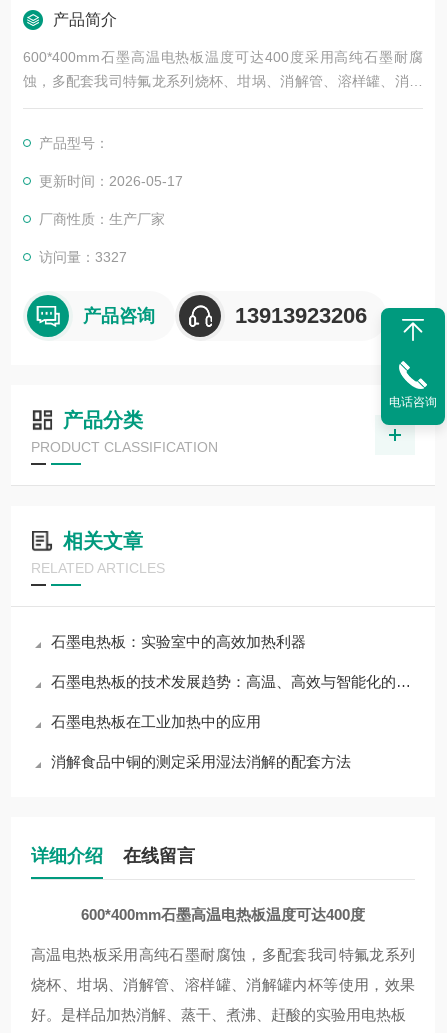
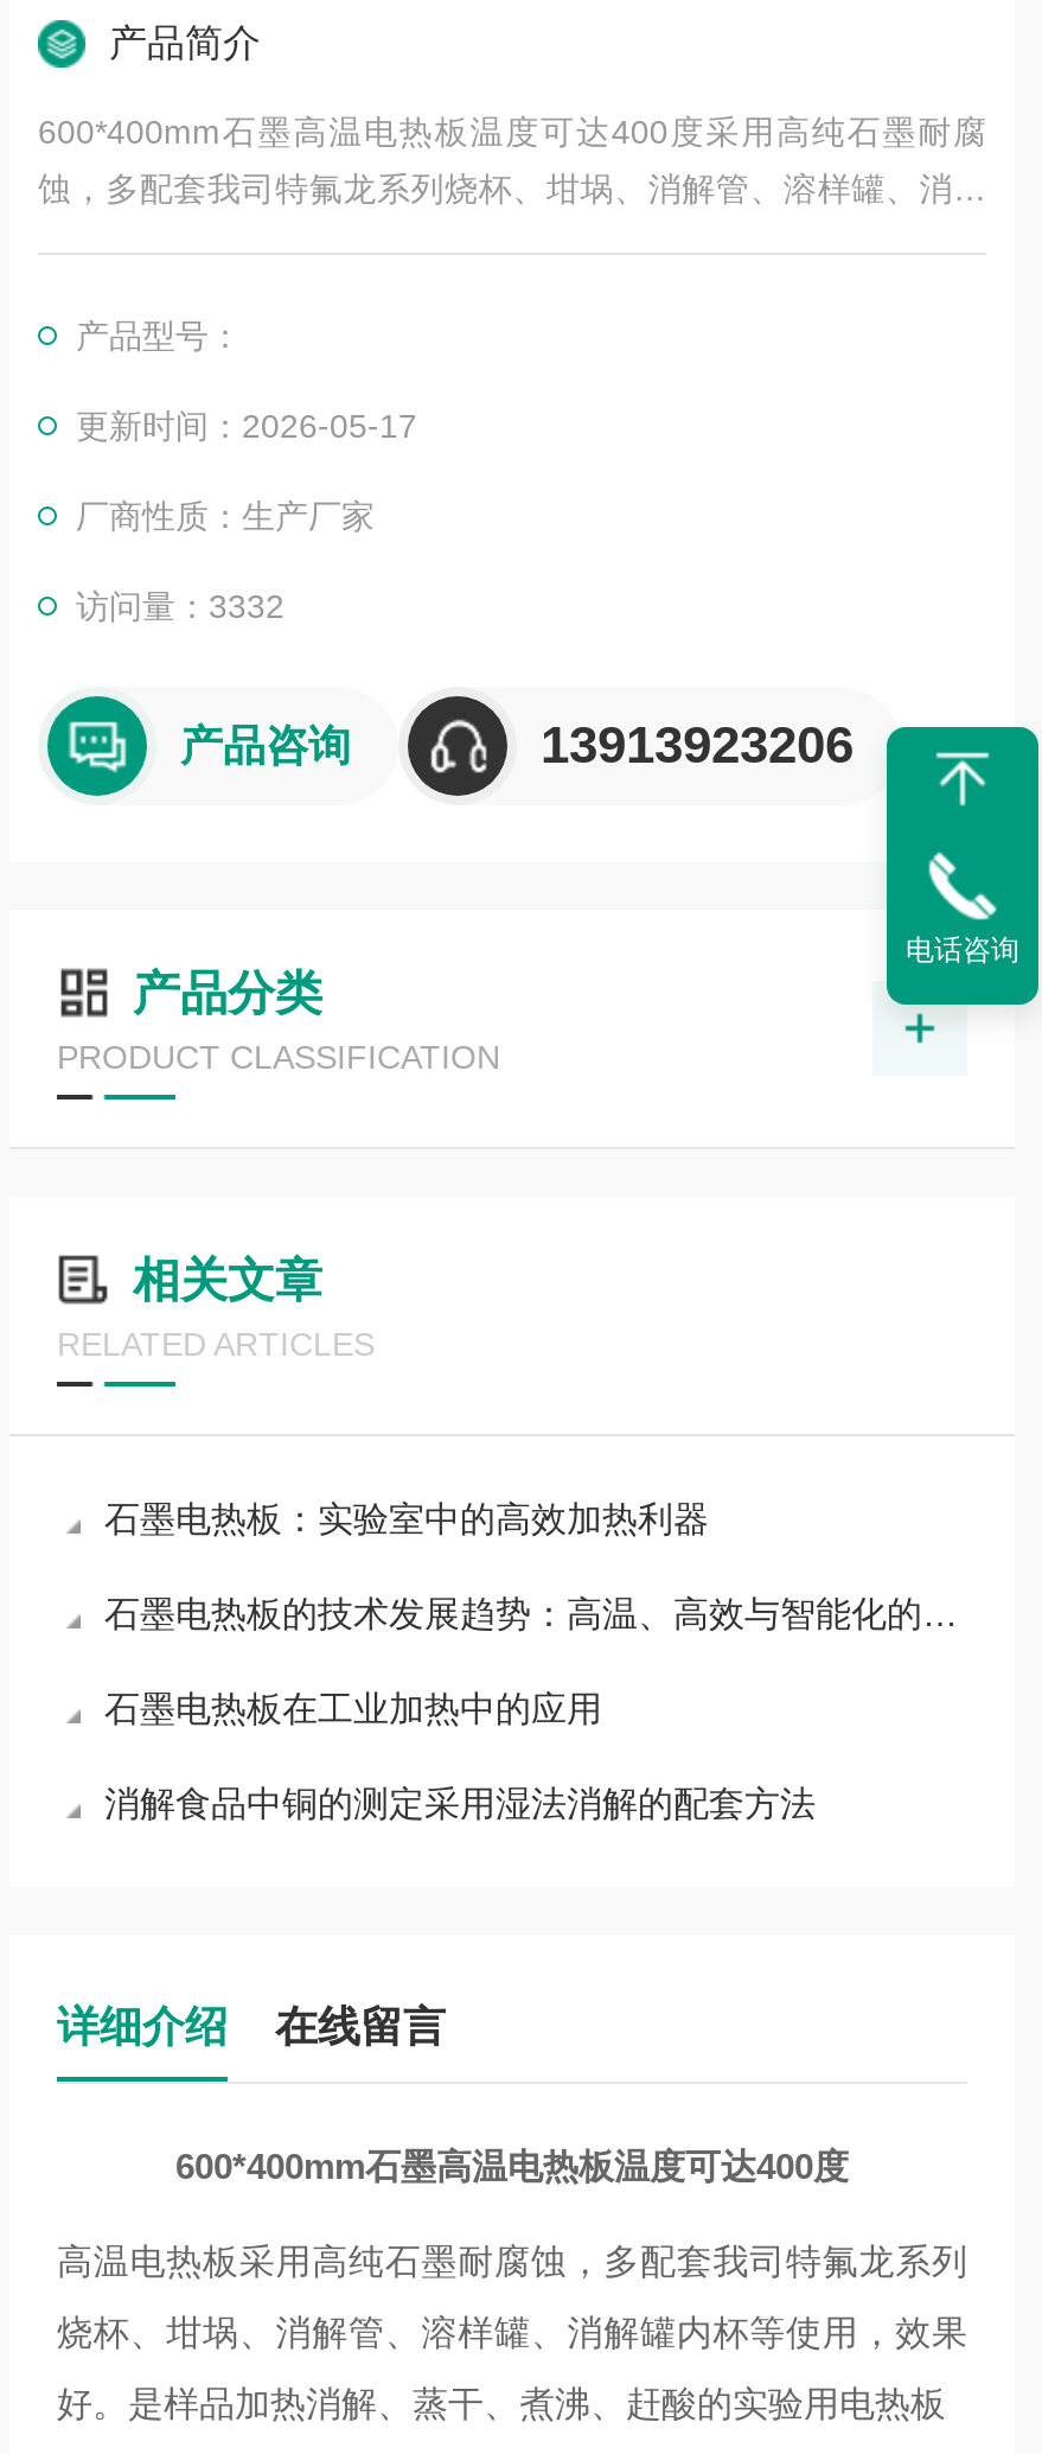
- 访问量：3327
+ 访问量：3332
